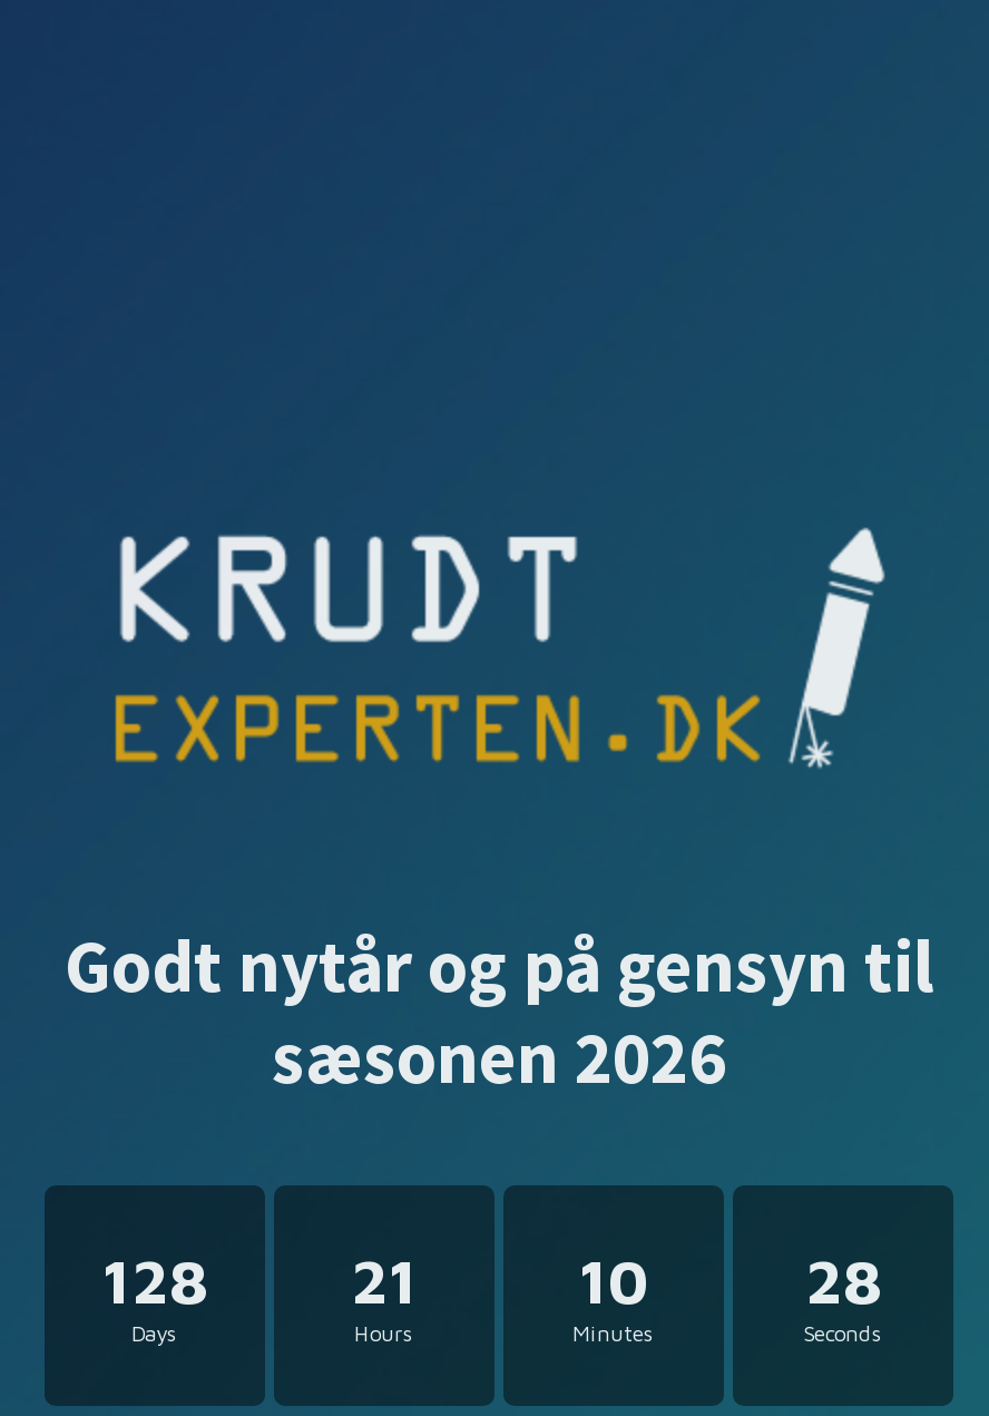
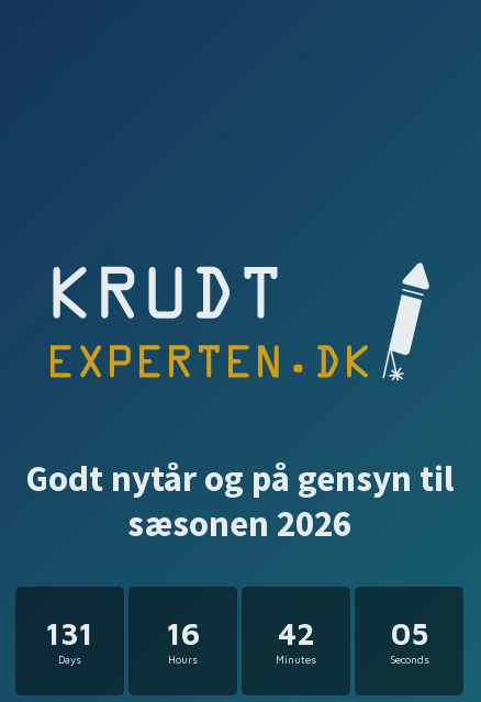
- 128
+ 131

- 21
+ 16

- 10
+ 42

- 28
+ 05
